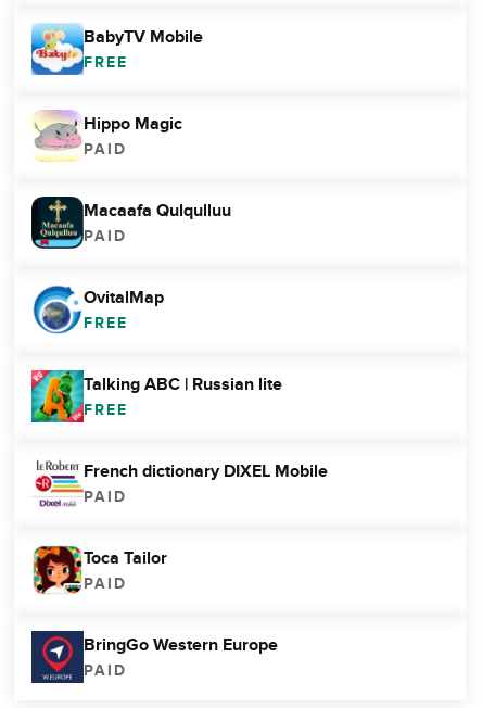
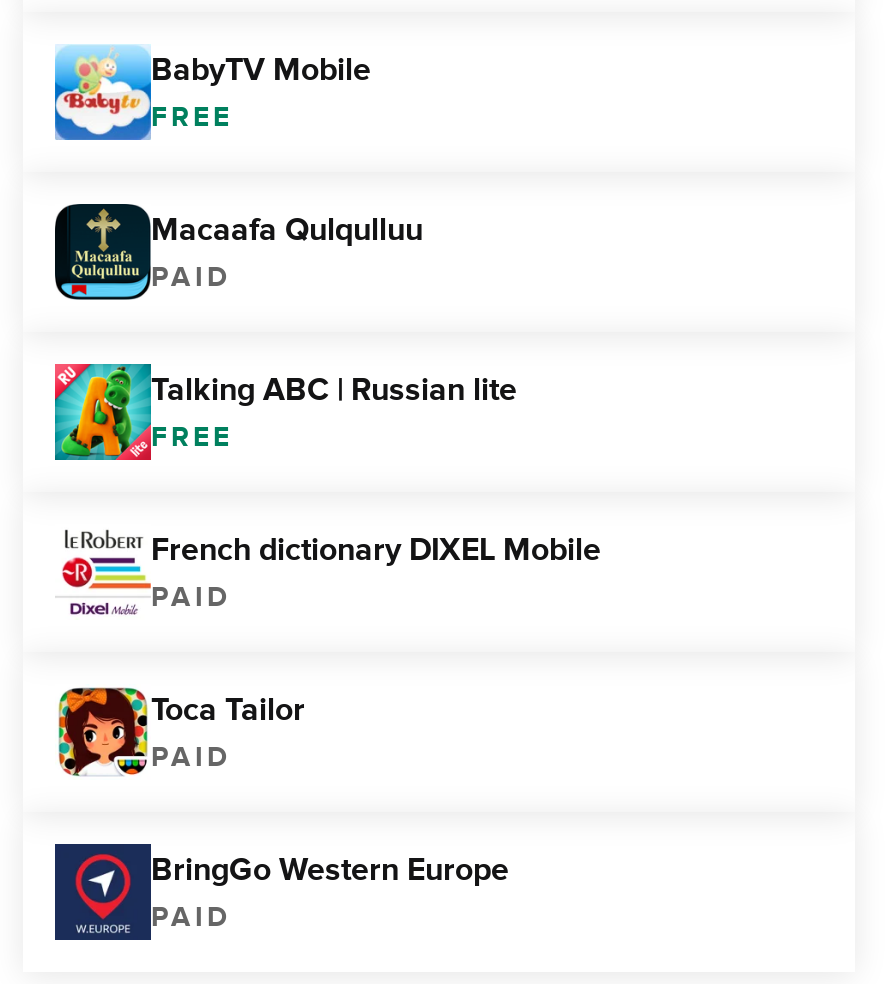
- [image]
- Hippo Magic
- PAID

- [image]
- OvitalMap
- FREE
